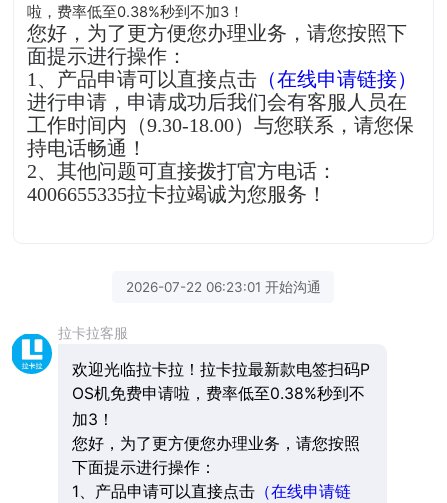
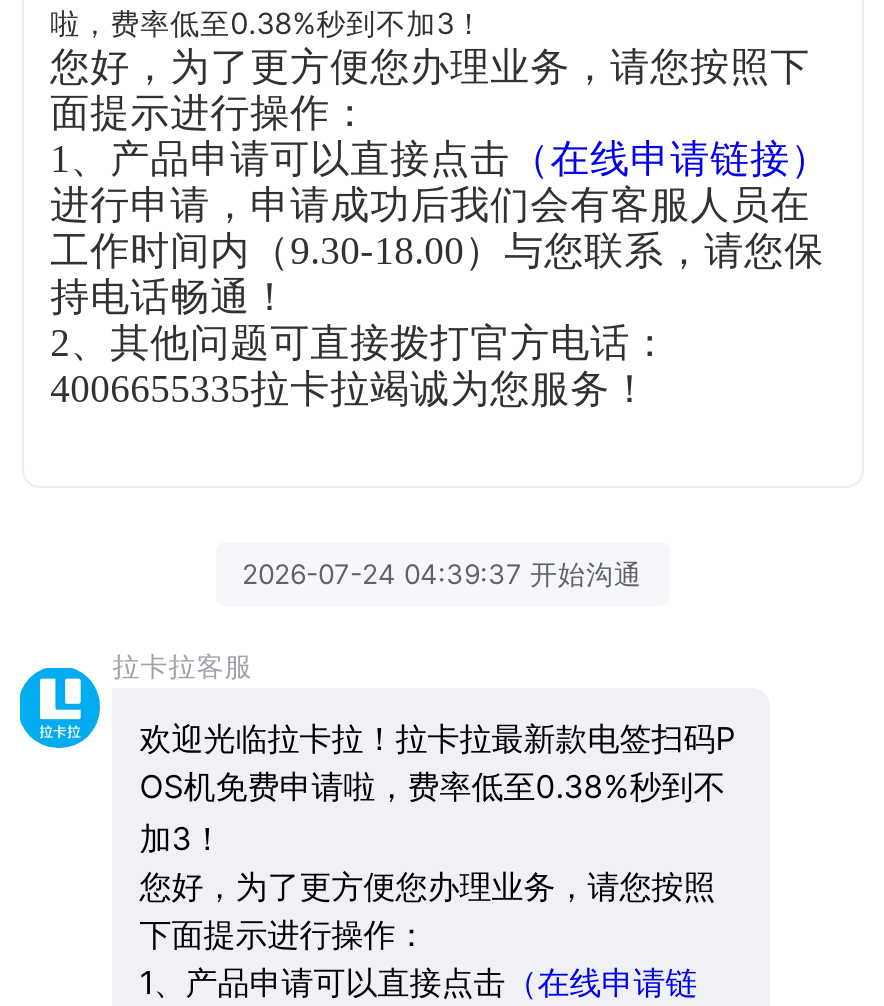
- 2026-07-22 06:23:01 开始沟通
+ 2026-07-24 04:39:37 开始沟通
